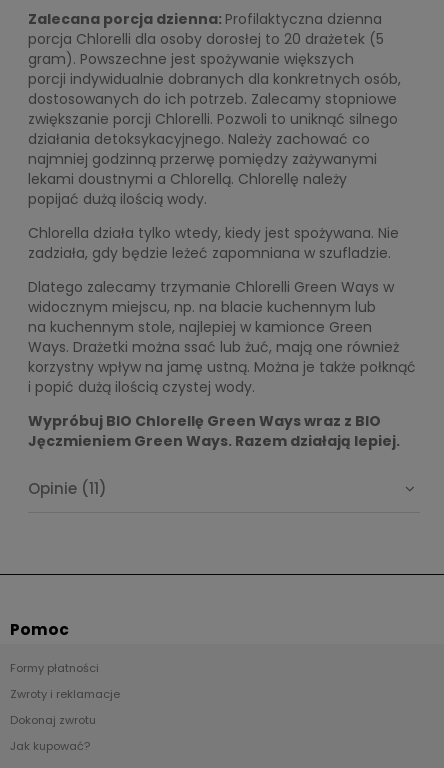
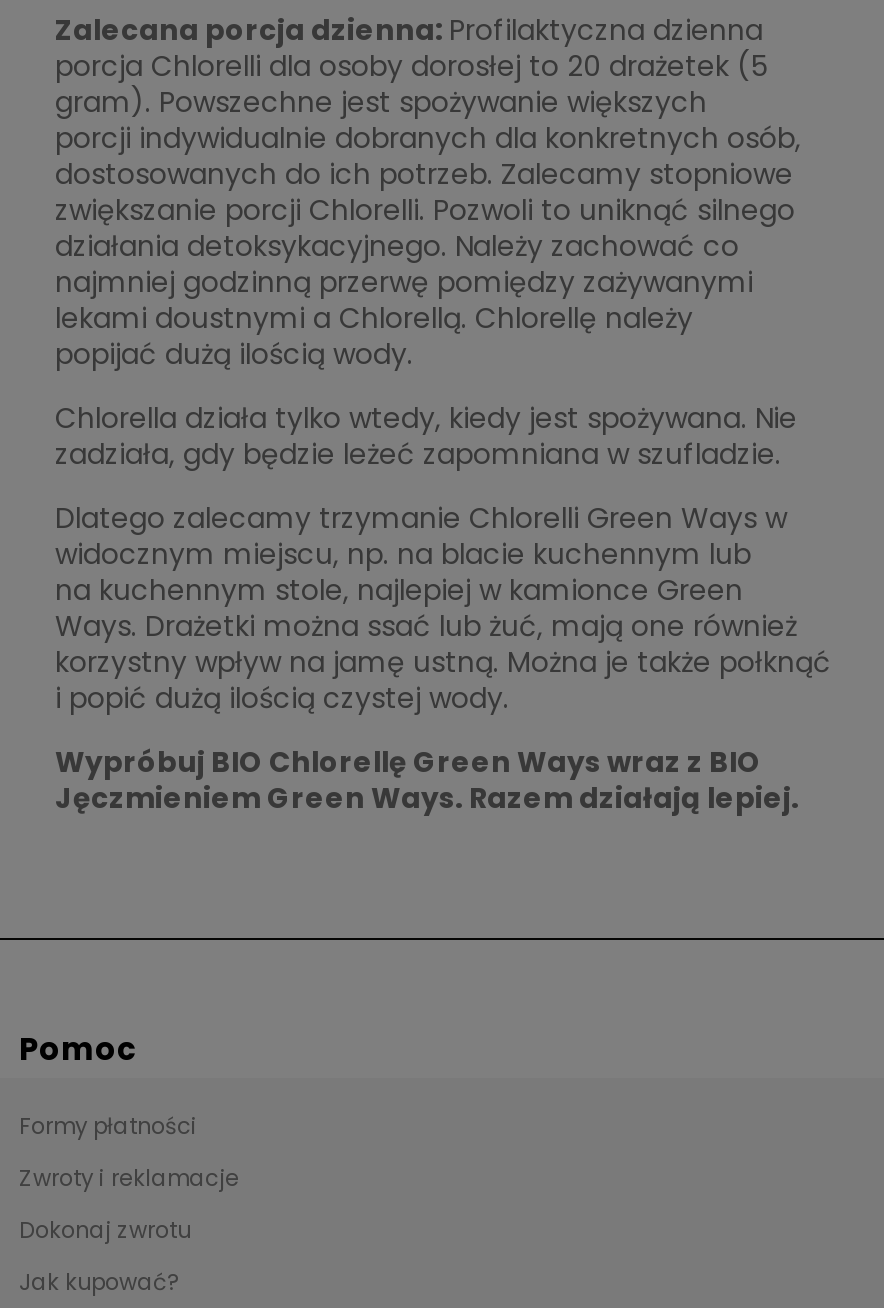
- Opinie (11)
